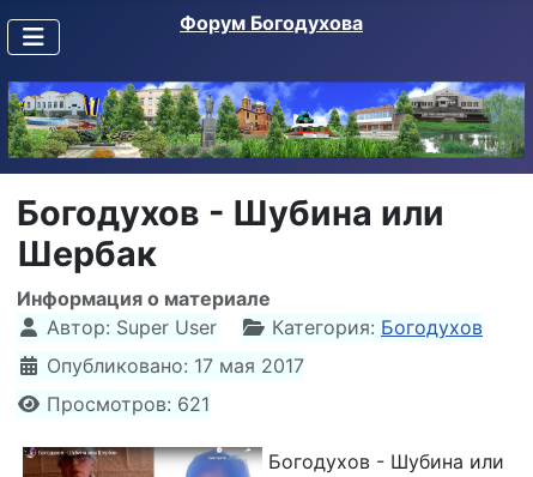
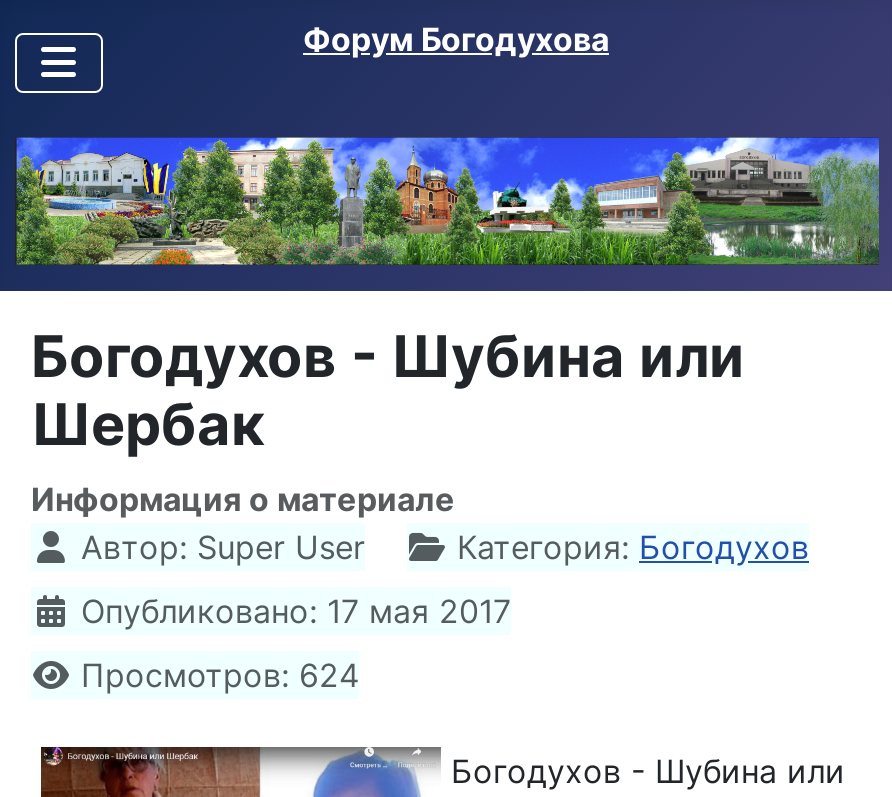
- Просмотров: 621
+ Просмотров: 624
